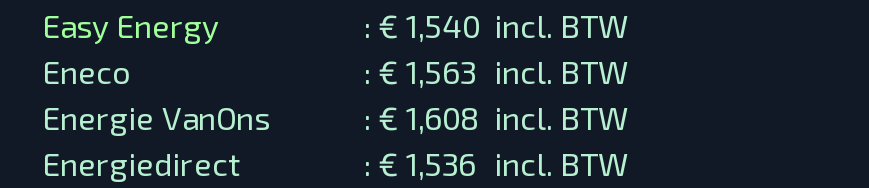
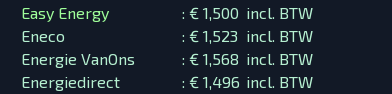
- : € 1,540 incl. BTW
+ : € 1,500 incl. BTW

- : € 1,563 incl. BTW
+ : € 1,523 incl. BTW

- : € 1,608 incl. BTW
+ : € 1,568 incl. BTW

- : € 1,536 incl. BTW
+ : € 1,496 incl. BTW
